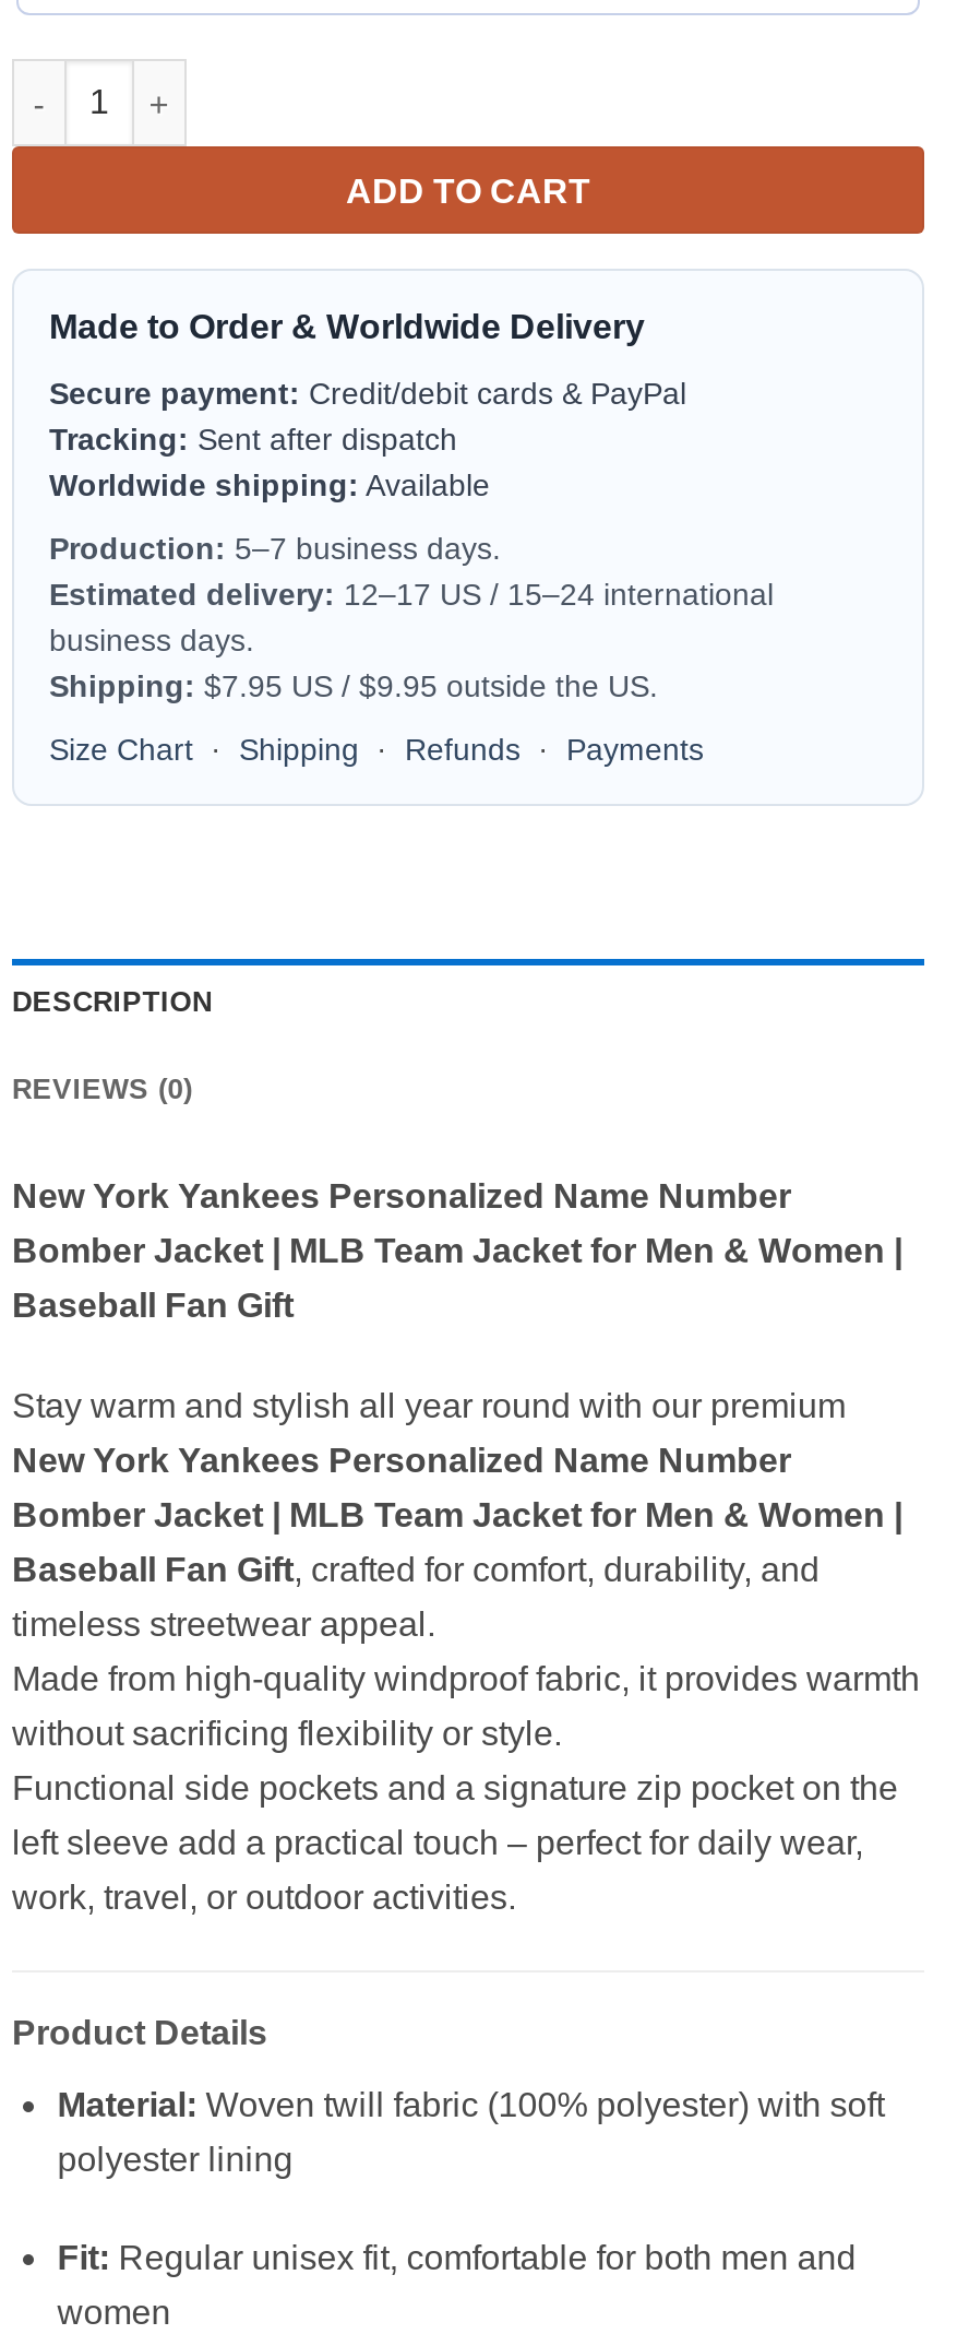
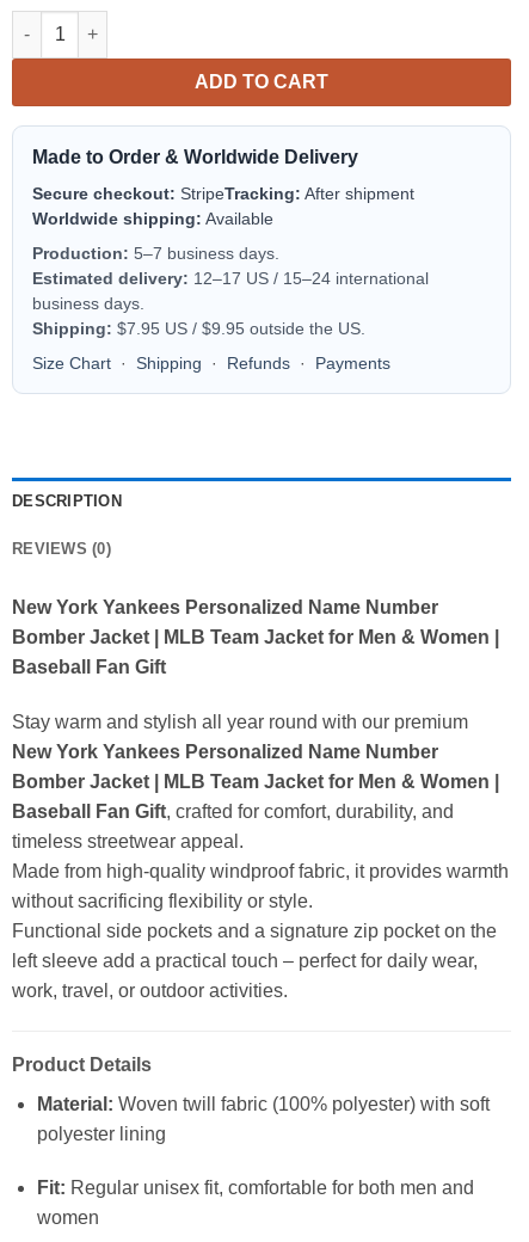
- Secure payment: Credit/debit cards & PayPal
- Tracking: Sent after dispatch
+ Secure checkout: StripeTracking: After shipment
